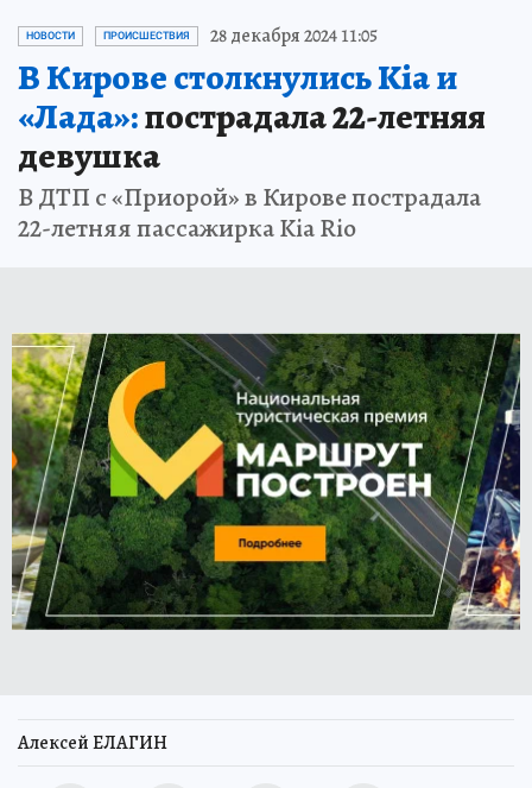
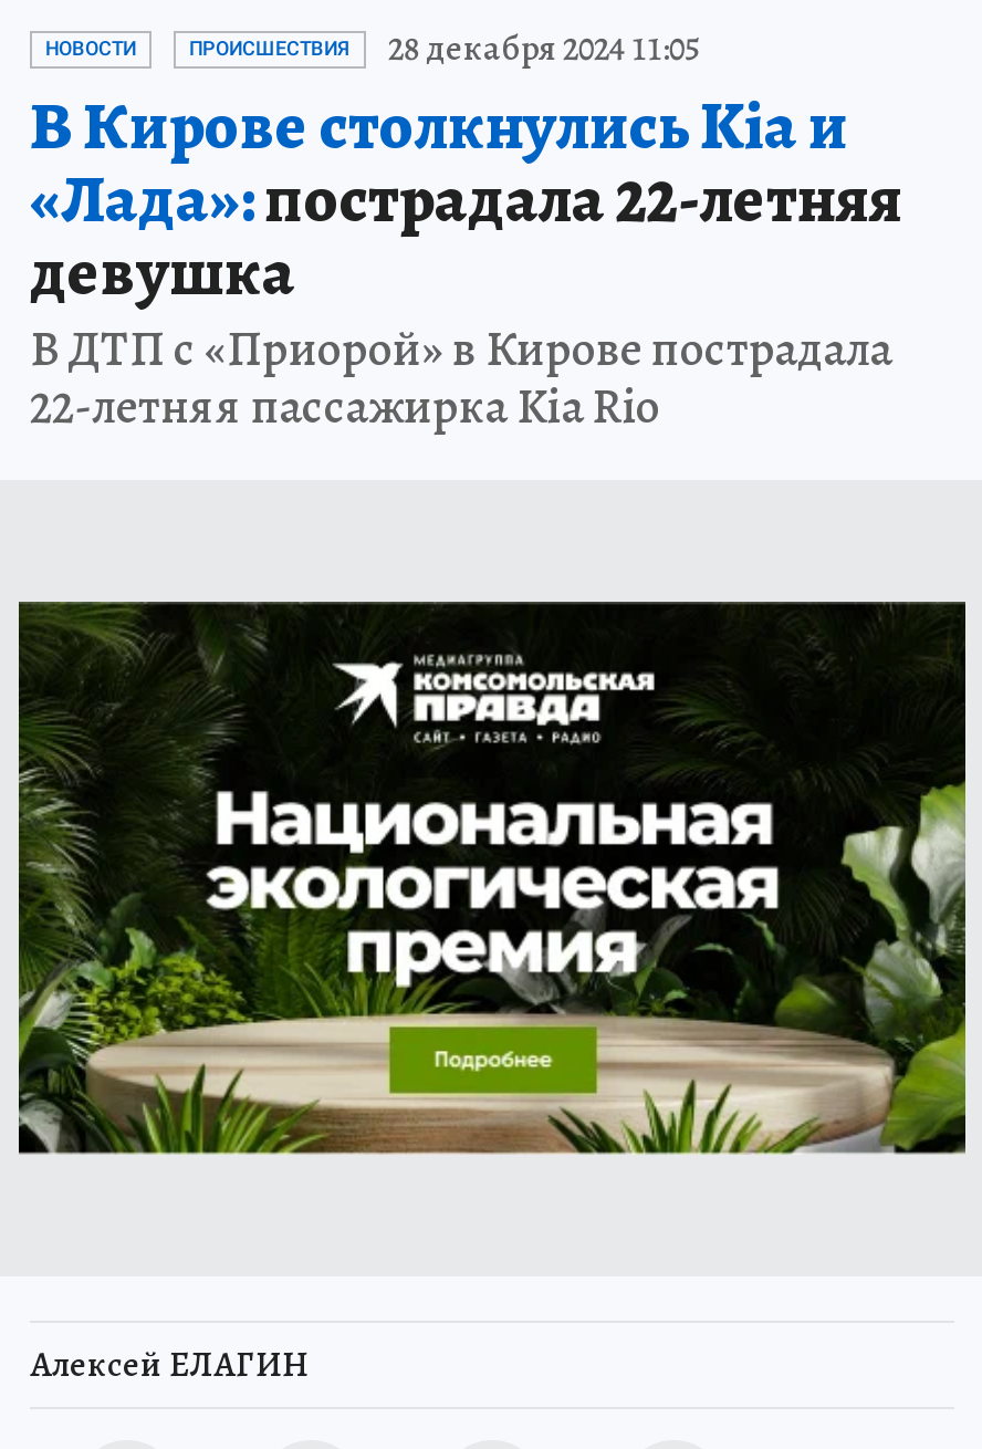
- [image]
+ [image]
